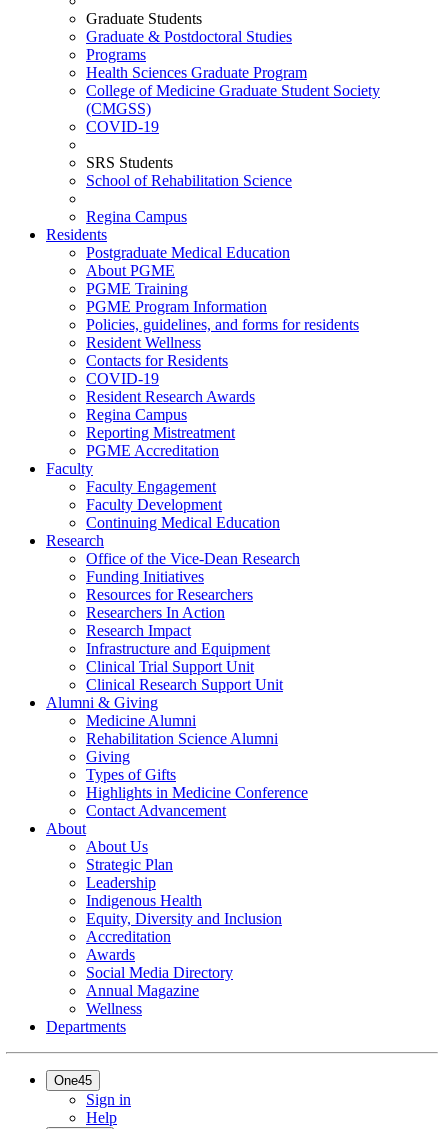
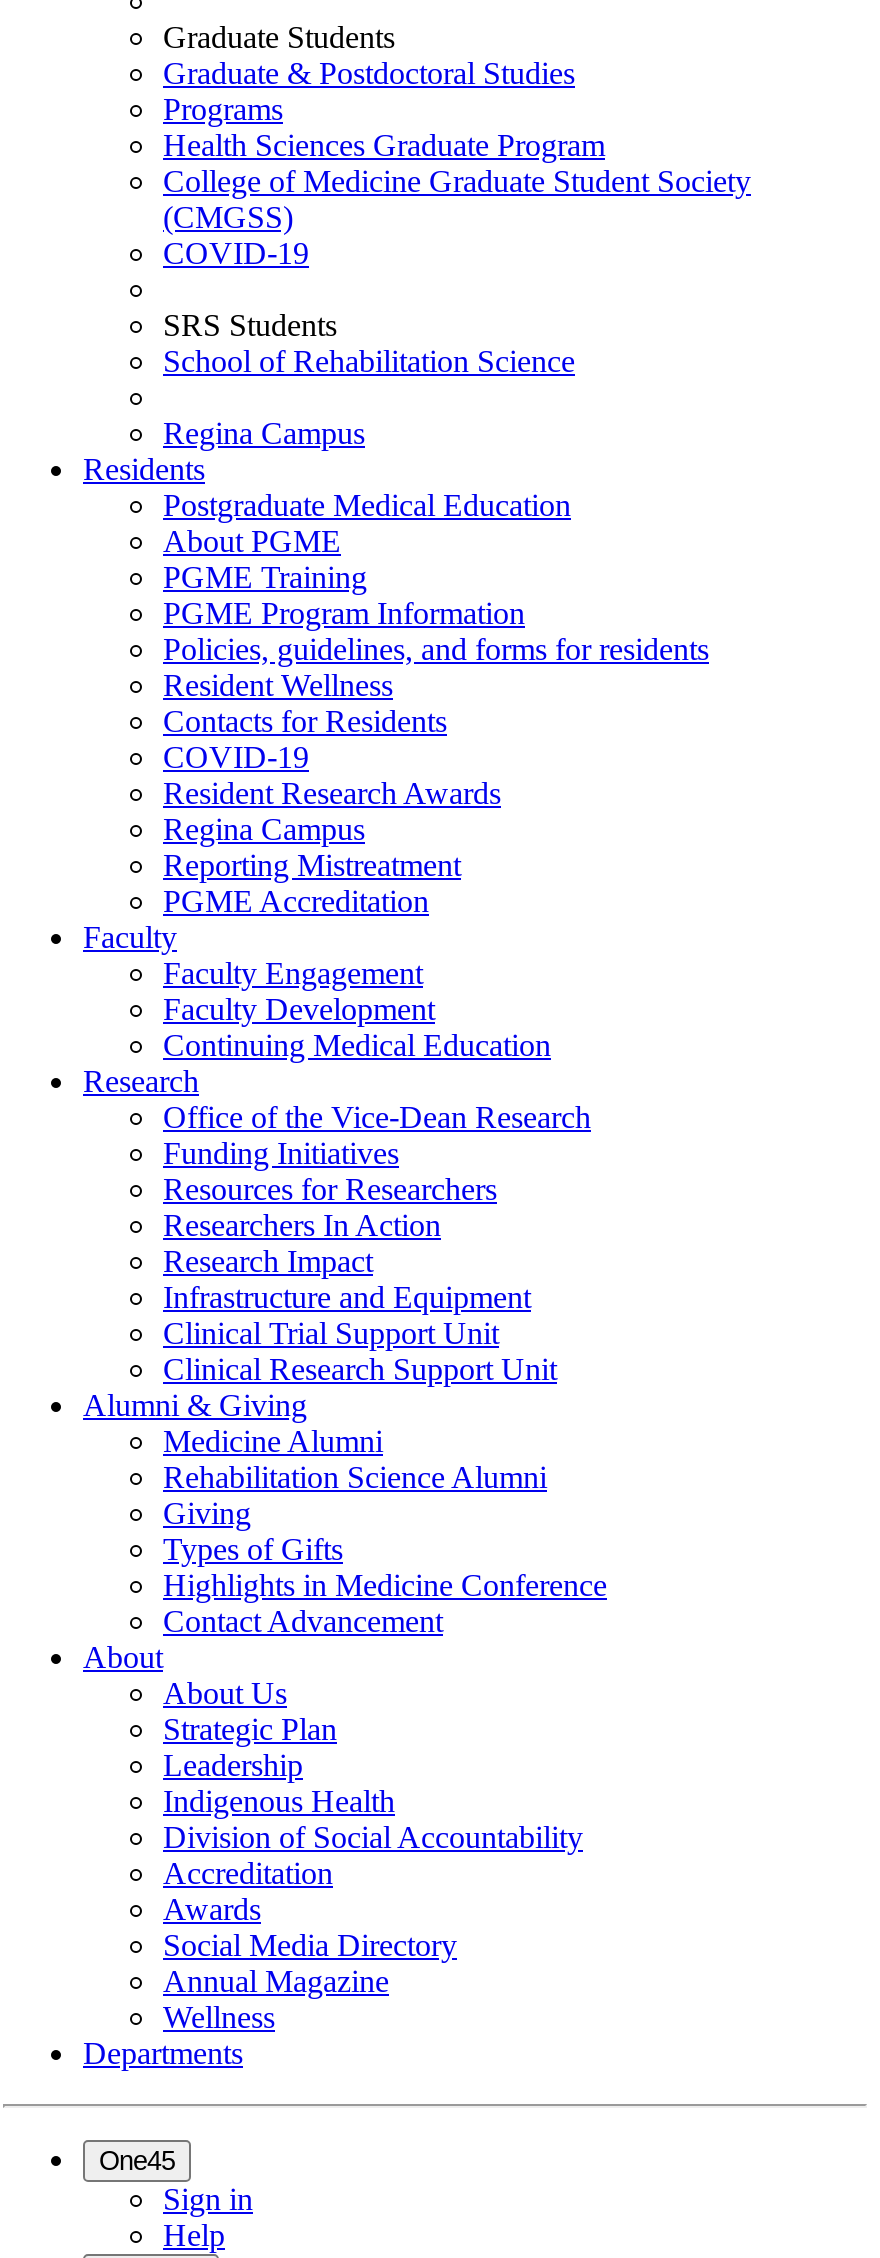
- Equity, Diversity and Inclusion
+ Division of Social Accountability
